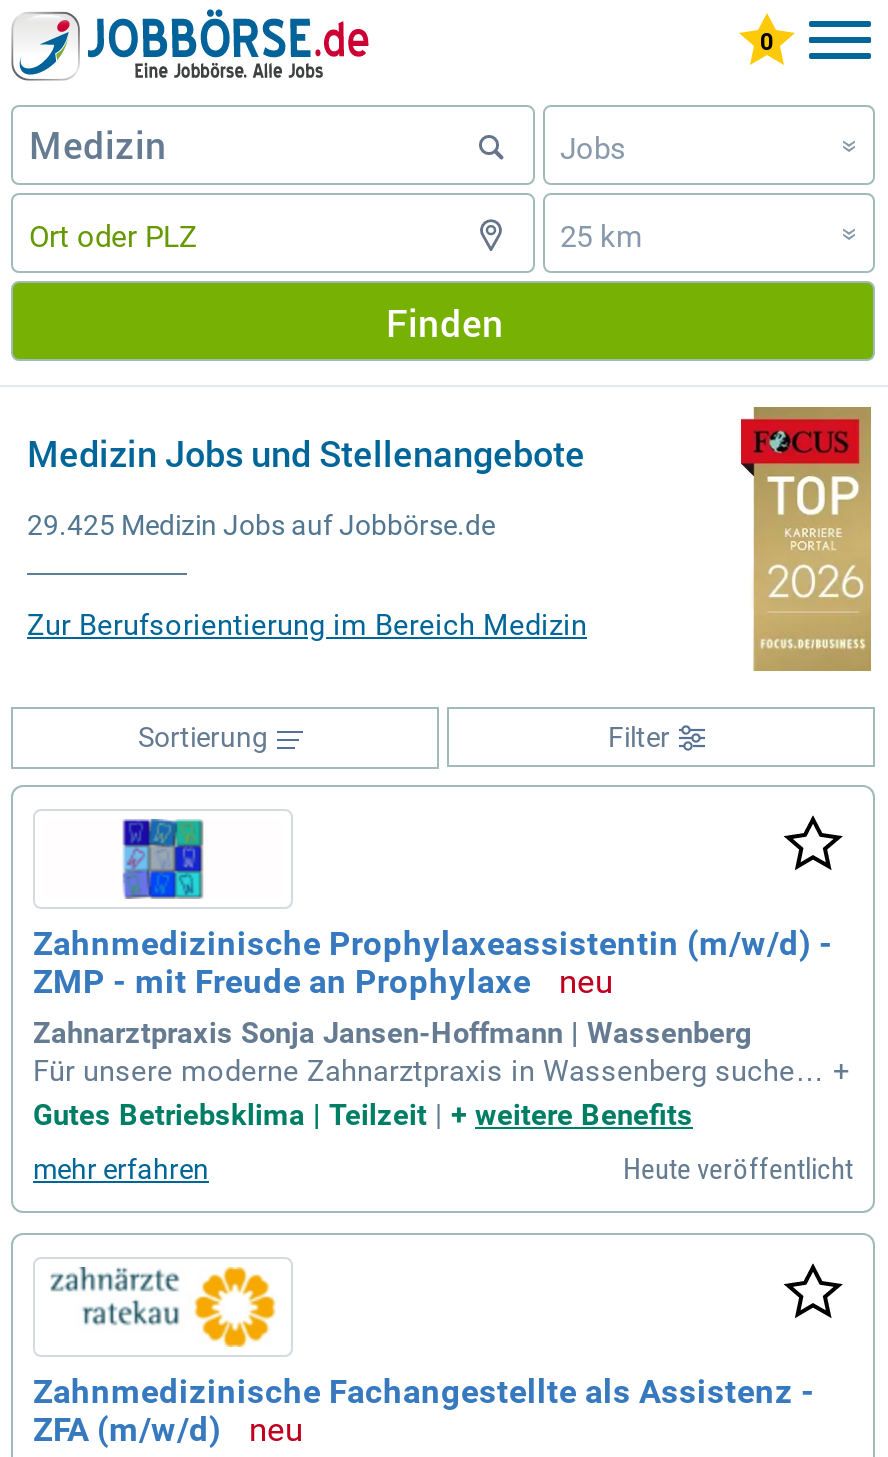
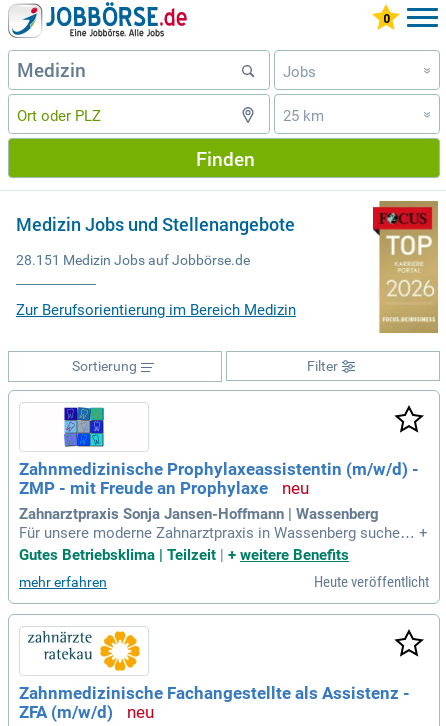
- 29.425 Medizin Jobs auf Jobbörse.de
+ 28.151 Medizin Jobs auf Jobbörse.de
